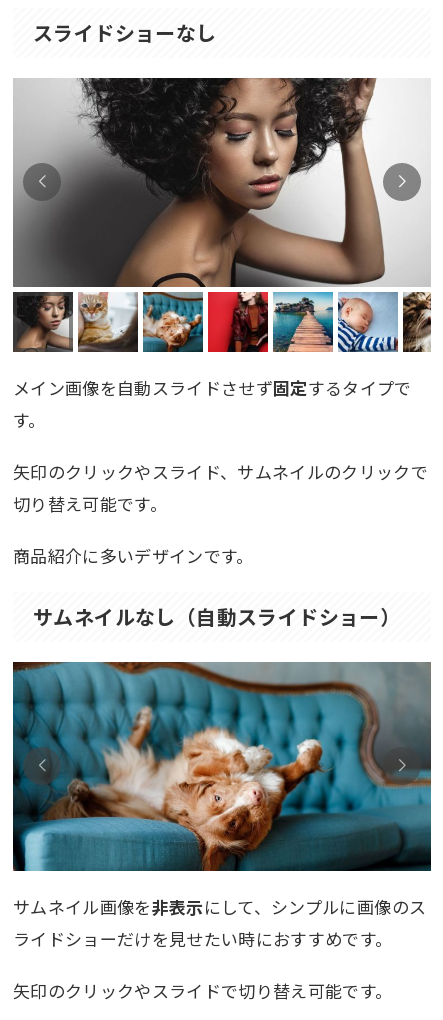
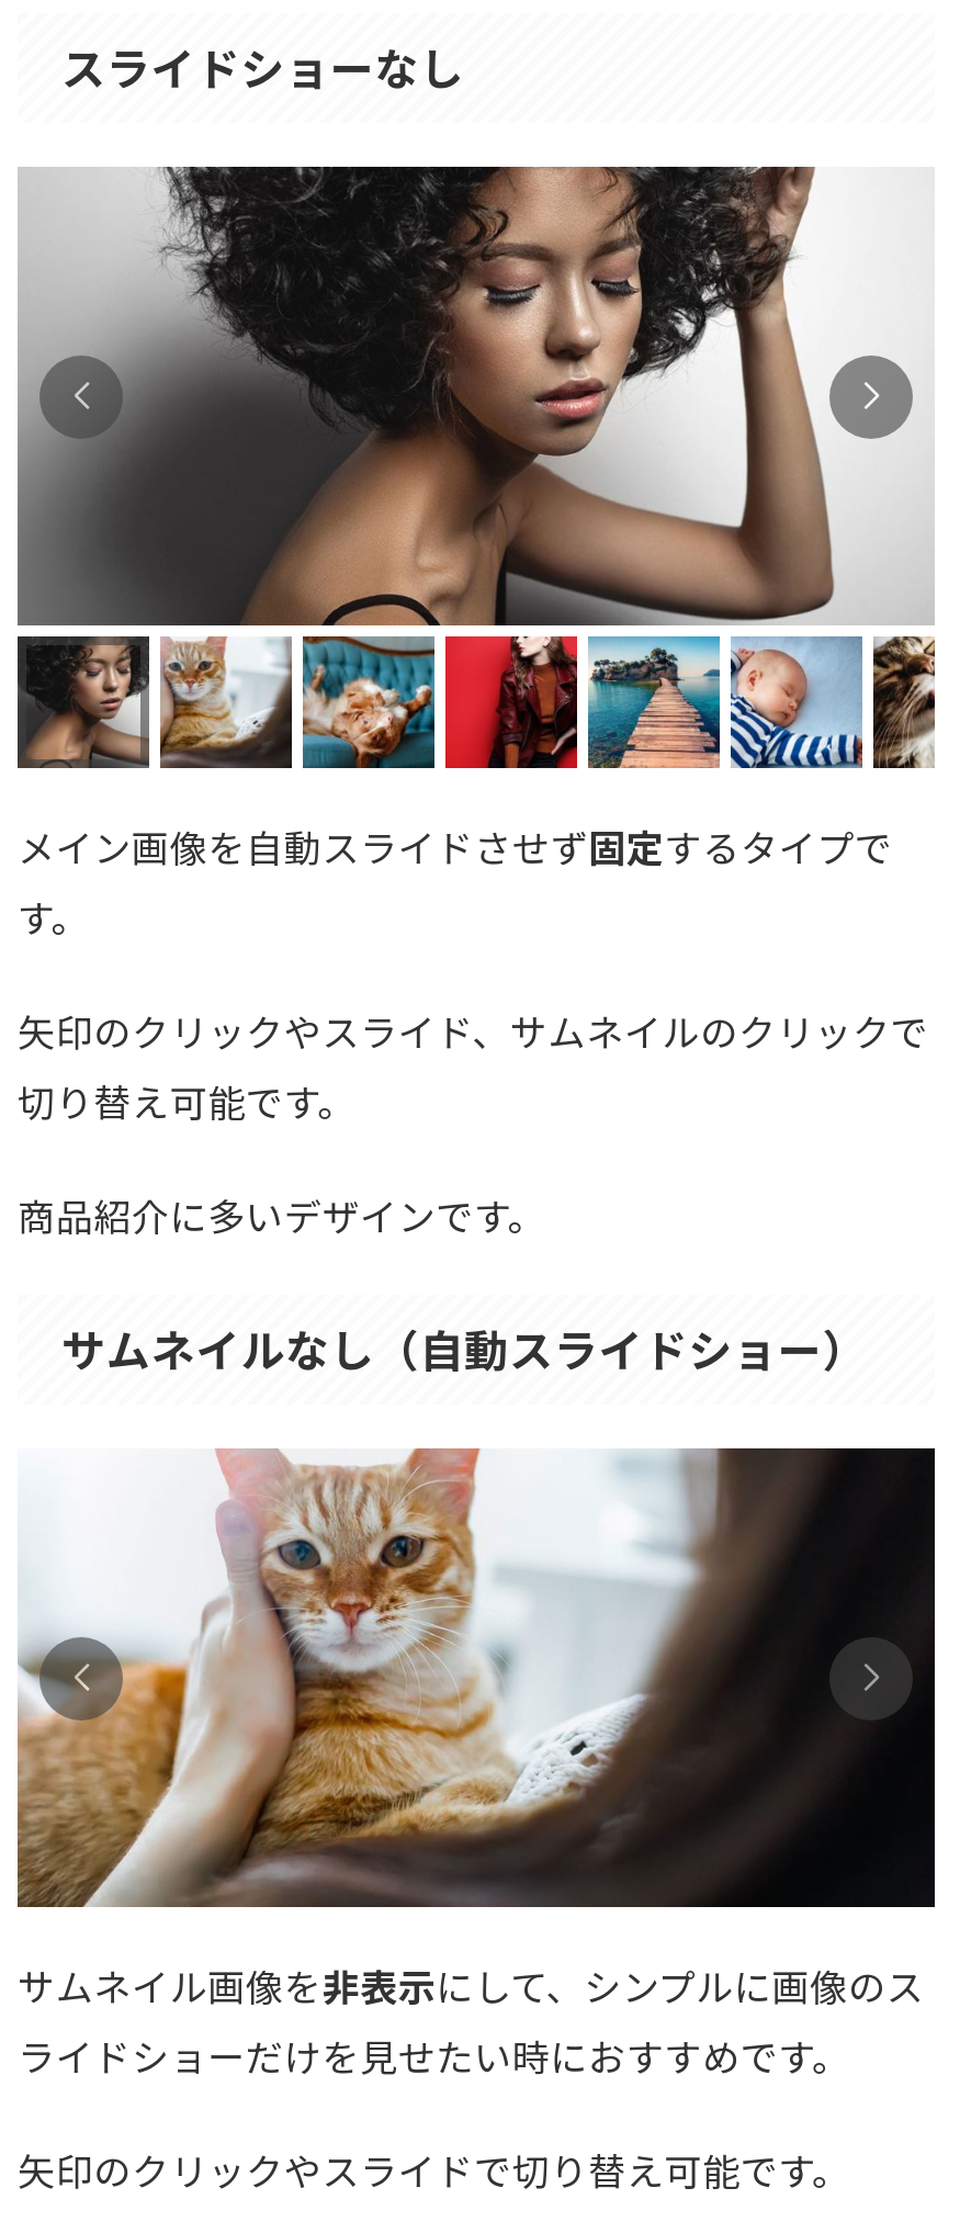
- [image]
+ [image]
